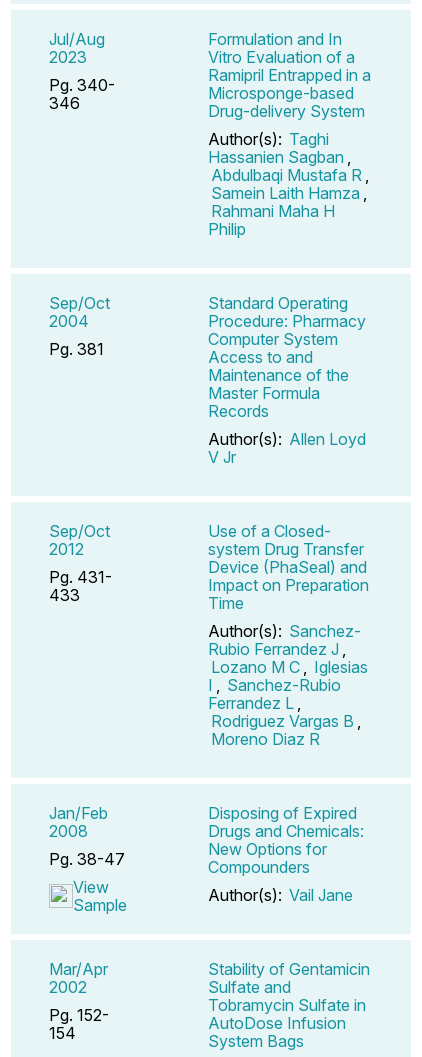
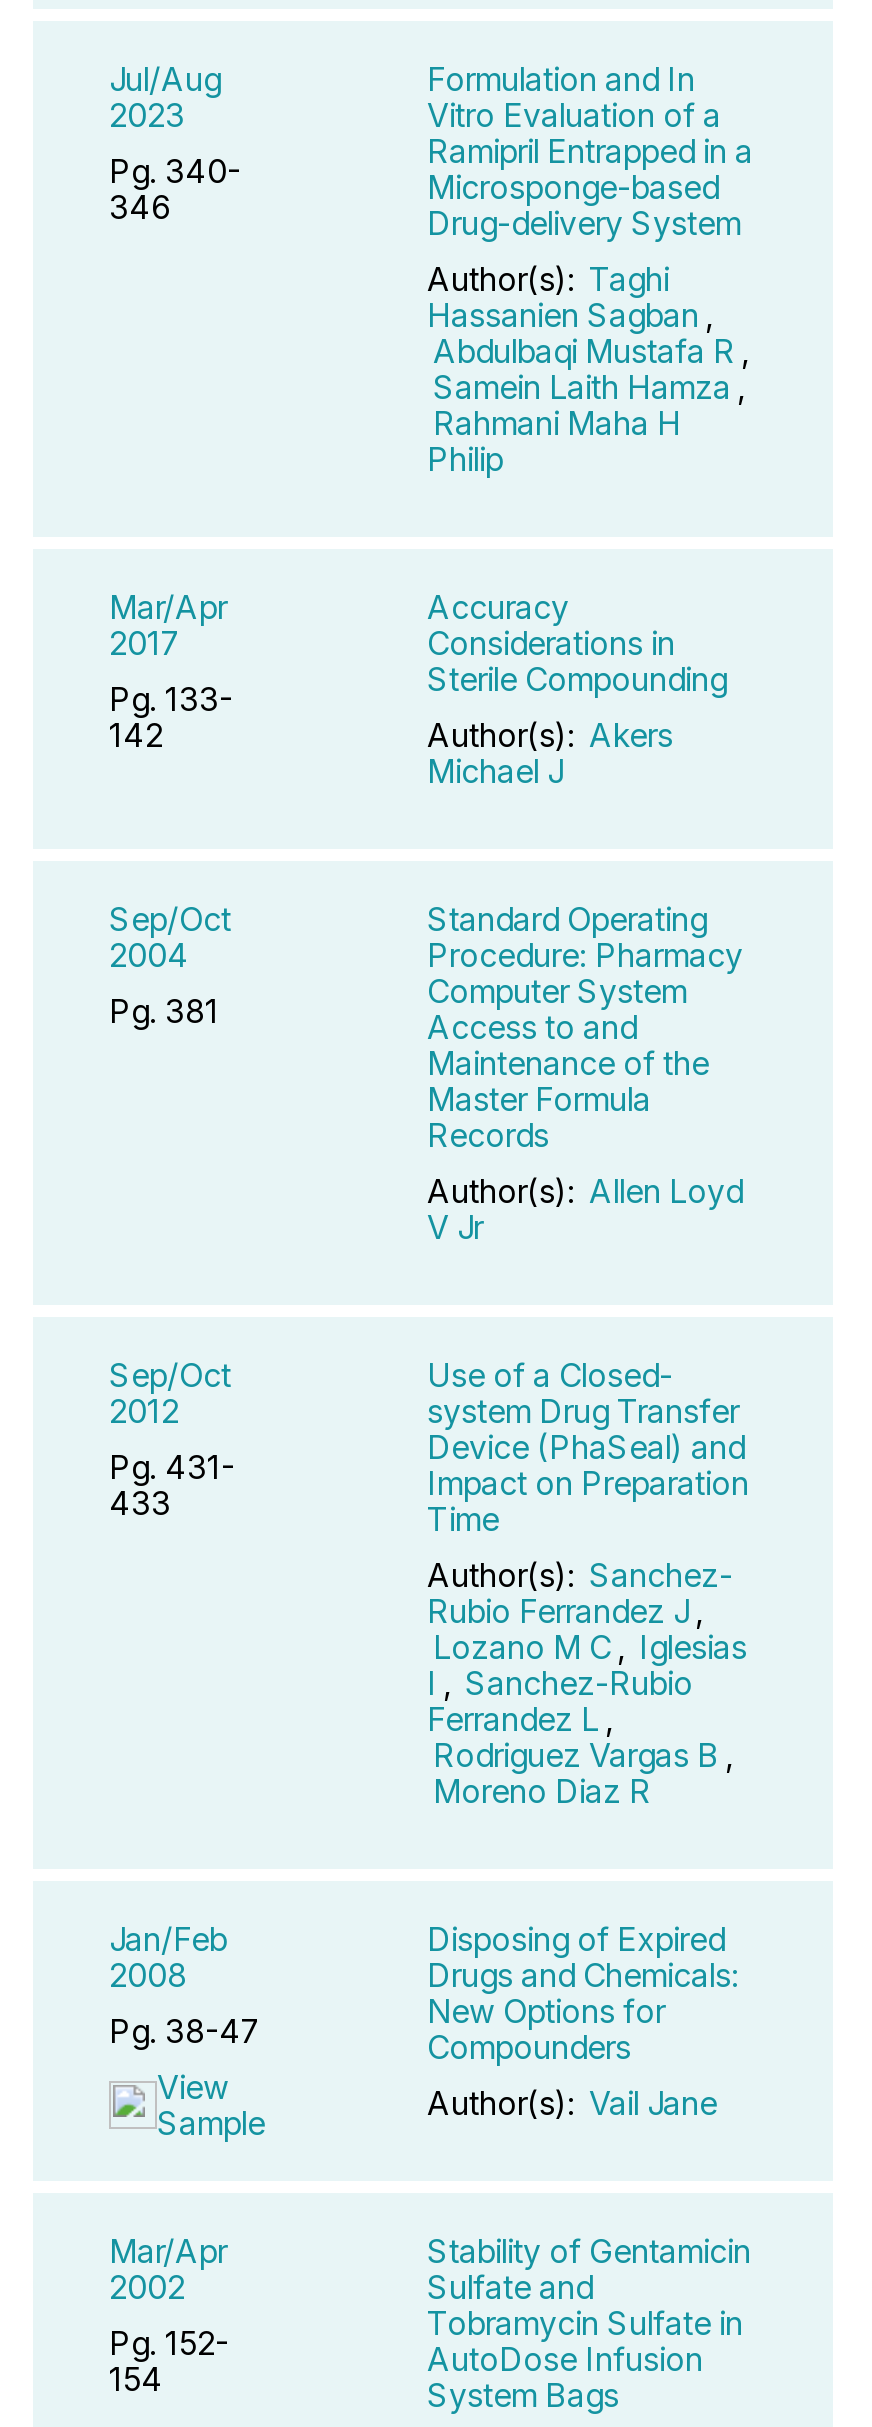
+ Mar/Apr
+ 2017
+ Pg. 133-
+ 142

+ Accuracy
+ Considerations in
+ Sterile Compounding
+ Author(s): Akers
+ Michael J
